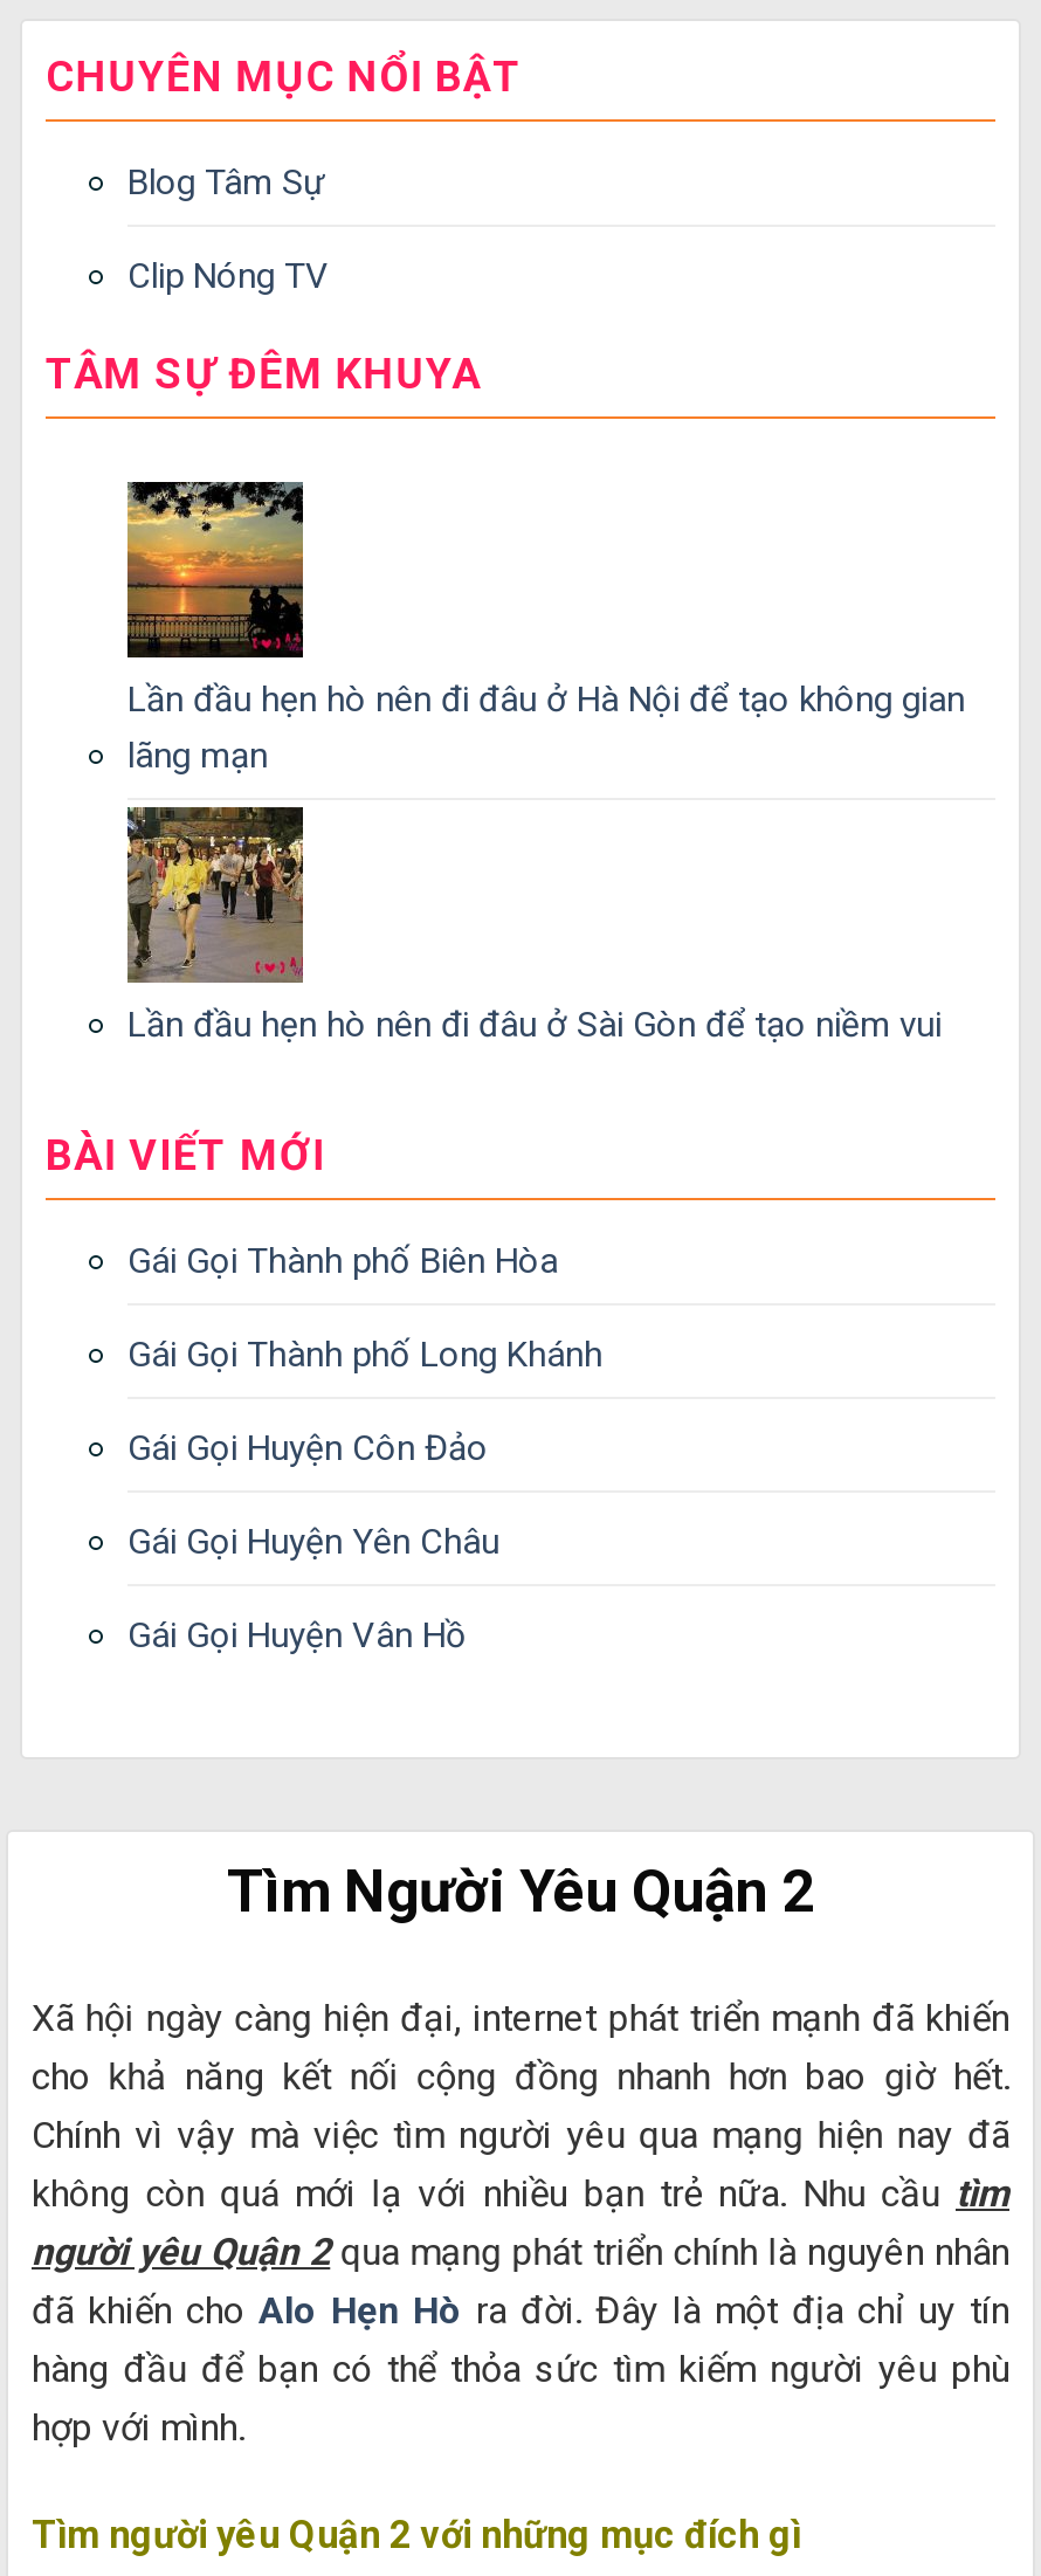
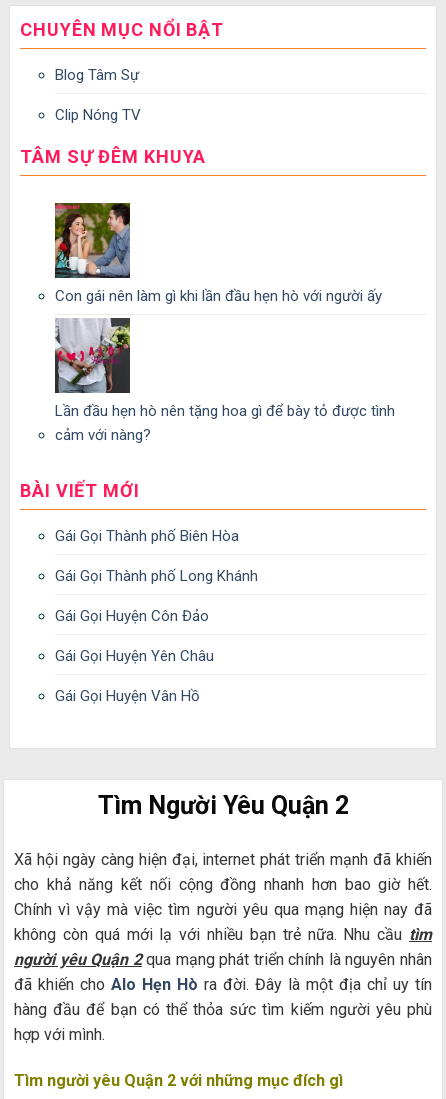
- [image]
- Lần đầu hẹn hò nên đi đâu ở Hà Nội để tạo không gian
- lãng mạn
+ [image]
+ Con gái nên làm gì khi lần đầu hẹn hò với người ấy

- [image]
- Lần đầu hẹn hò nên đi đâu ở Sài Gòn để tạo niềm vui
+ [image]
+ Lần đầu hẹn hò nên tặng hoa gì để bày tỏ được tình
+ cảm với nàng?
